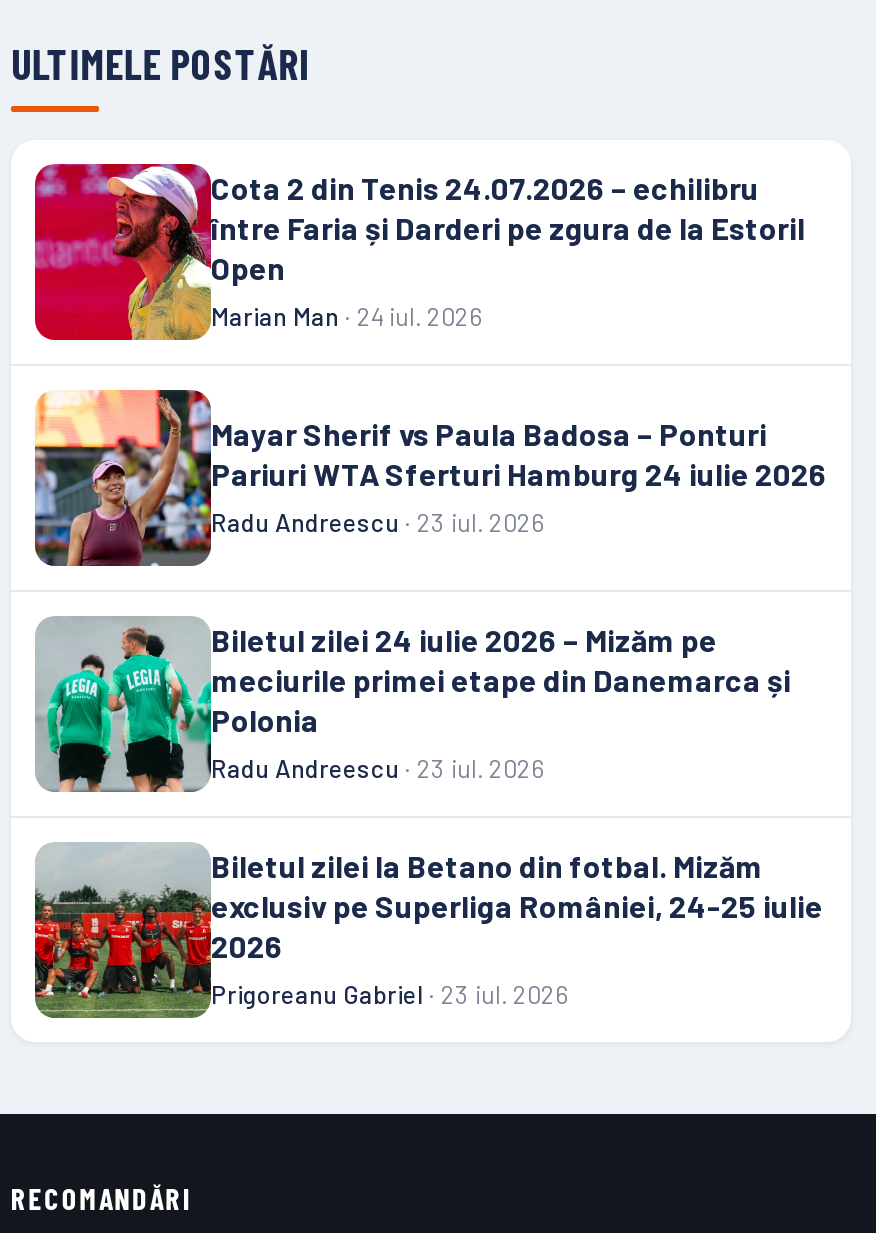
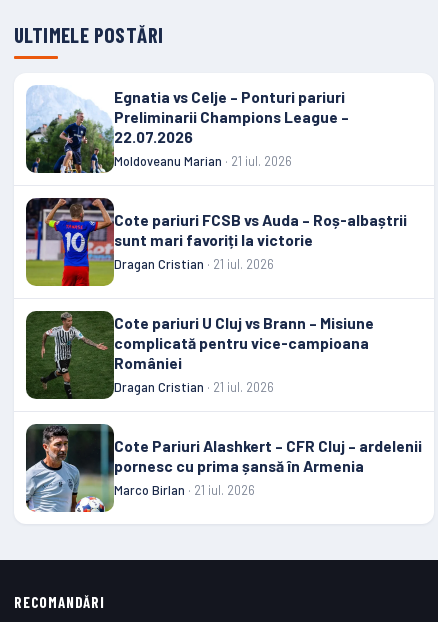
- [image]
- Cota 2 din Tenis 24.07.2026 – echilibru
- între Faria și Darderi pe zgura de la Estoril
- Open
- Marian Man · 24 iul. 2026
+ [image]
+ Egnatia vs Celje – Ponturi pariuri
+ Preliminarii Champions League –
+ 22.07.2026
+ Moldoveanu Marian · 21 iul. 2026

- [image]
- Mayar Sherif vs Paula Badosa – Ponturi
- Pariuri WTA Sferturi Hamburg 24 iulie 2026
- Radu Andreescu · 23 iul. 2026
+ [image]
+ Cote pariuri FCSB vs Auda – Roș-albaștrii
+ sunt mari favoriți la victorie
+ Dragan Cristian · 21 iul. 2026

- [image]
- Biletul zilei 24 iulie 2026 – Mizăm pe
- meciurile primei etape din Danemarca și
- Polonia
- Radu Andreescu · 23 iul. 2026
+ [image]
+ Cote pariuri U Cluj vs Brann – Misiune
+ complicată pentru vice-campioana
+ României
+ Dragan Cristian · 21 iul. 2026

- [image]
- Biletul zilei la Betano din fotbal. Mizăm
- exclusiv pe Superliga României, 24-25 iulie
- 2026
- Prigoreanu Gabriel · 23 iul. 2026
+ [image]
+ Cote Pariuri Alashkert – CFR Cluj – ardelenii
+ pornesc cu prima șansă în Armenia
+ Marco Birlan · 21 iul. 2026
